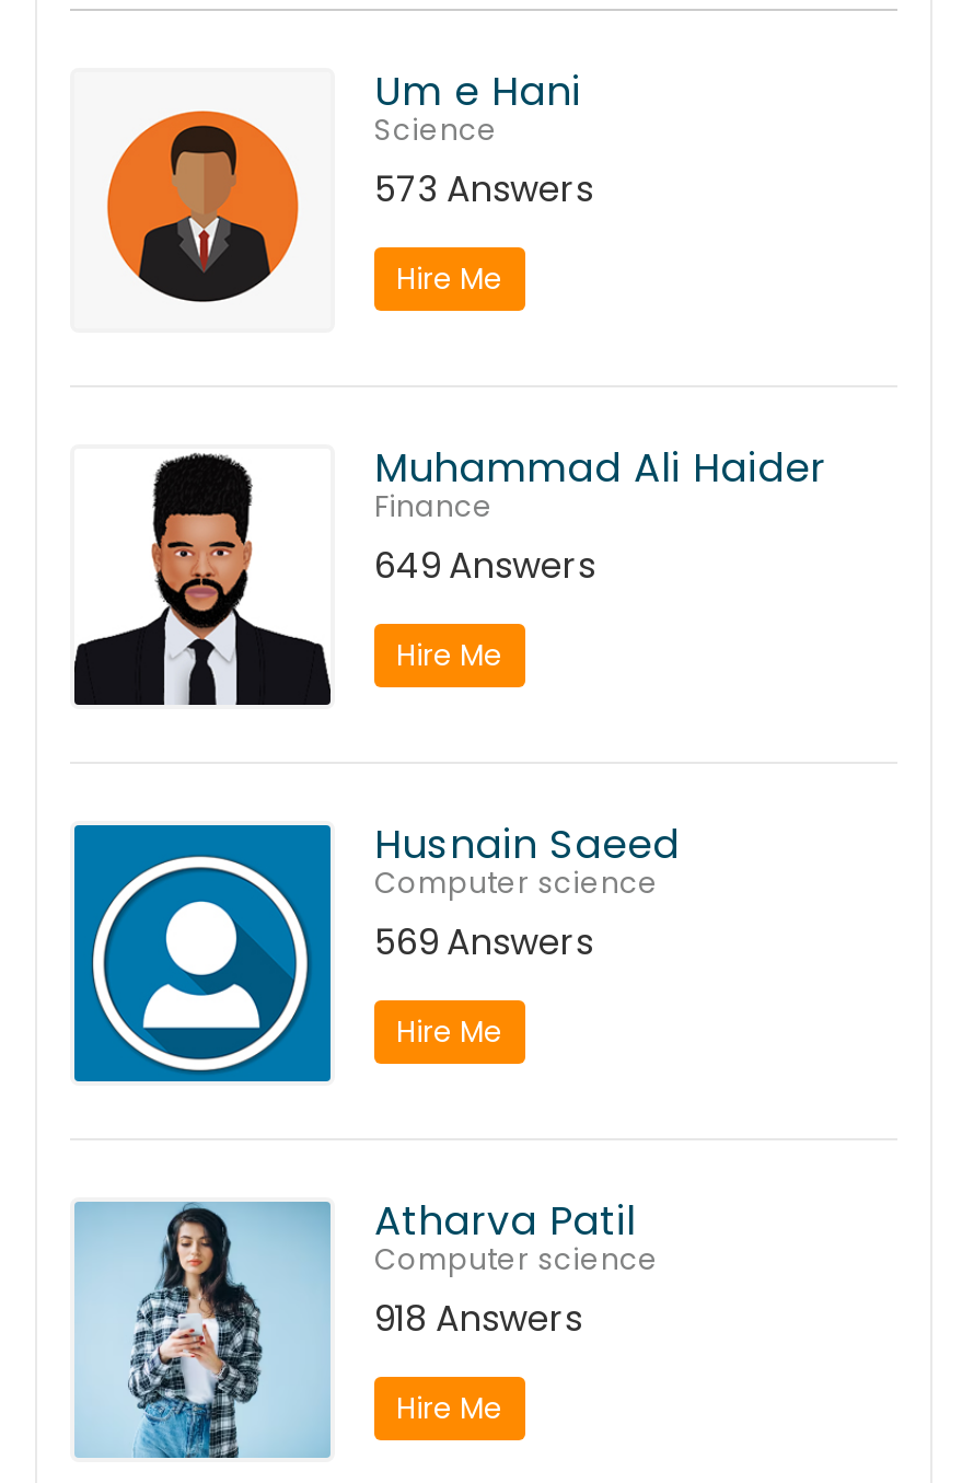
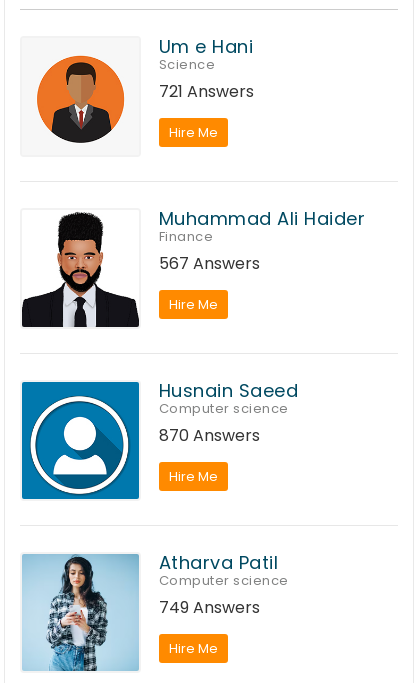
- 573 Answers
+ 721 Answers

- 649 Answers
+ 567 Answers

- 569 Answers
+ 870 Answers

- 918 Answers
+ 749 Answers
